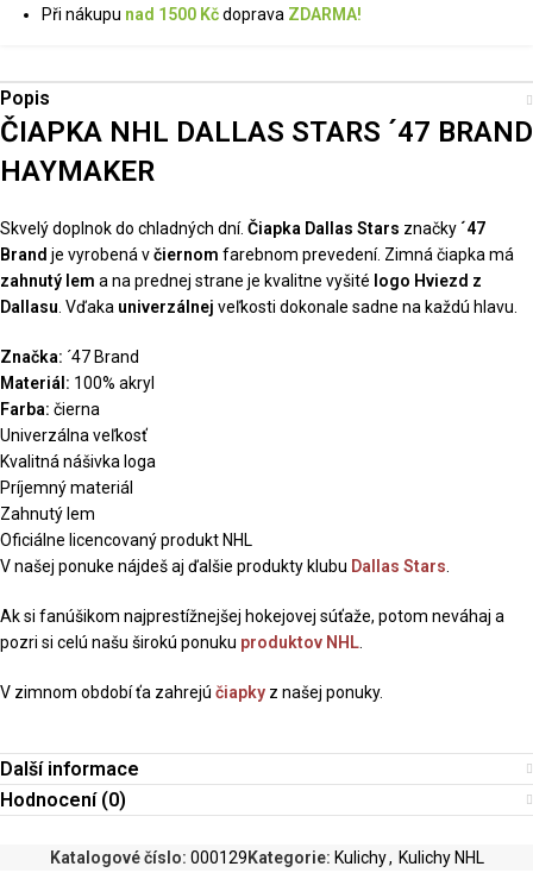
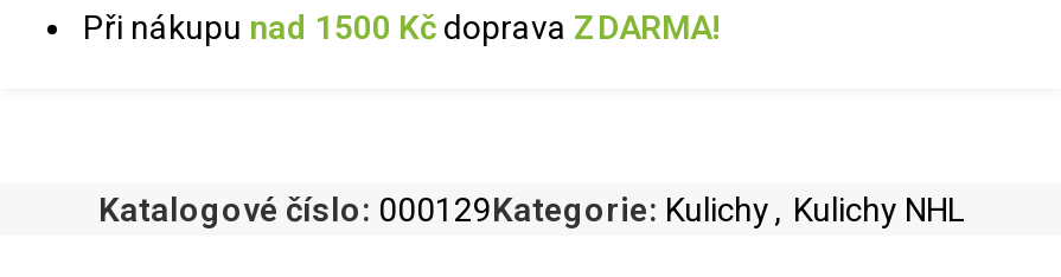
- Popis
- ČIAPKA NHL DALLAS STARS ´47 BRAND
- HAYMAKER
- Skvelý doplnok do chladných dní. Čiapka Dallas Stars značky ´47
- Brand je vyrobená v čiernom farebnom prevedení. Zimná čiapka má
- zahnutý lem a na prednej strane je kvalitne vyšité logo Hviezd z
- Dallasu. Vďaka univerzálnej veľkosti dokonale sadne na každú hlavu.
- Značka: ´47 Brand
- Materiál: 100% akryl
- Farba: čierna
- Univerzálna veľkosť
- Kvalitná nášivka loga
- Príjemný materiál
- Zahnutý lem
- Oficiálne licencovaný produkt NHL
- V našej ponuke nájdeš aj ďalšie produkty klubu Dallas Stars.
- Ak si fanúšikom najprestížnejšej hokejovej súťaže, potom neváhaj a
- pozri si celú našu širokú ponuku produktov NHL.
- V zimnom období ťa zahrejú čiapky z našej ponuky.
- Další informace
- Hodnocení (0)
